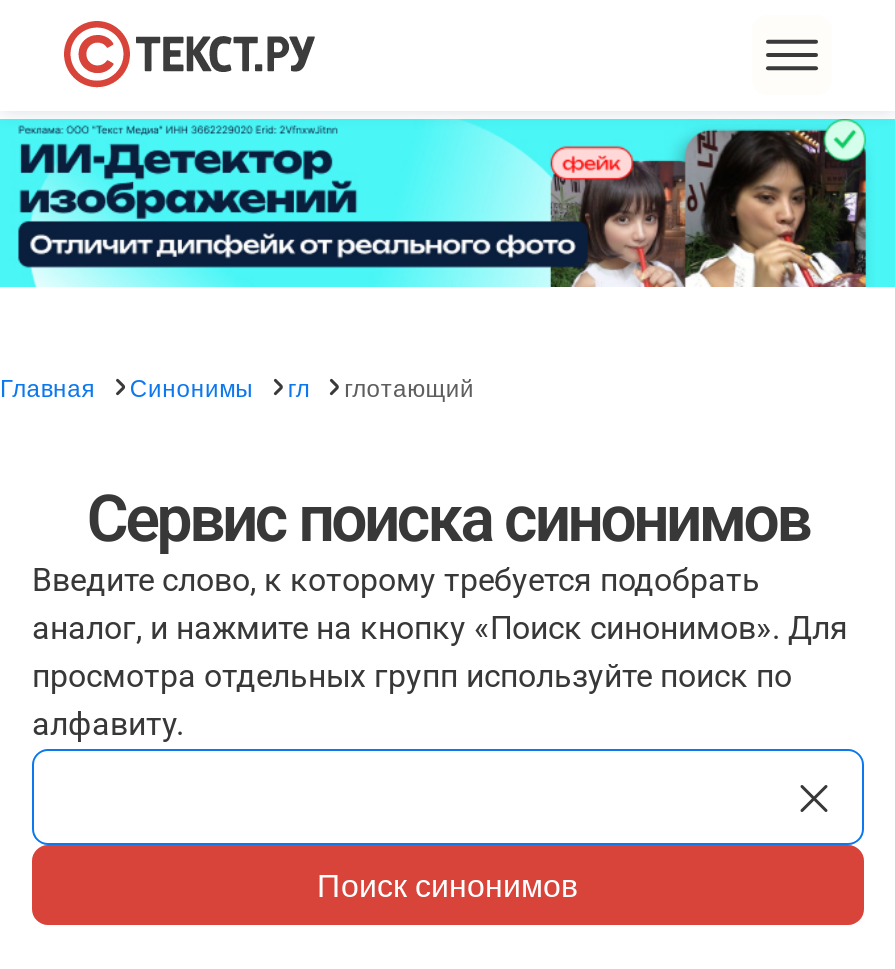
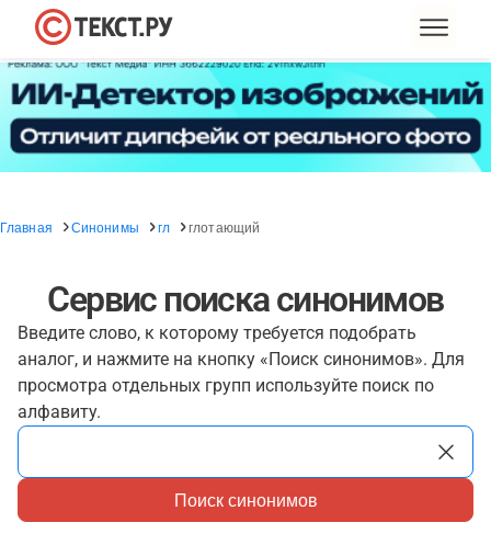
- [image]
+ [image]
